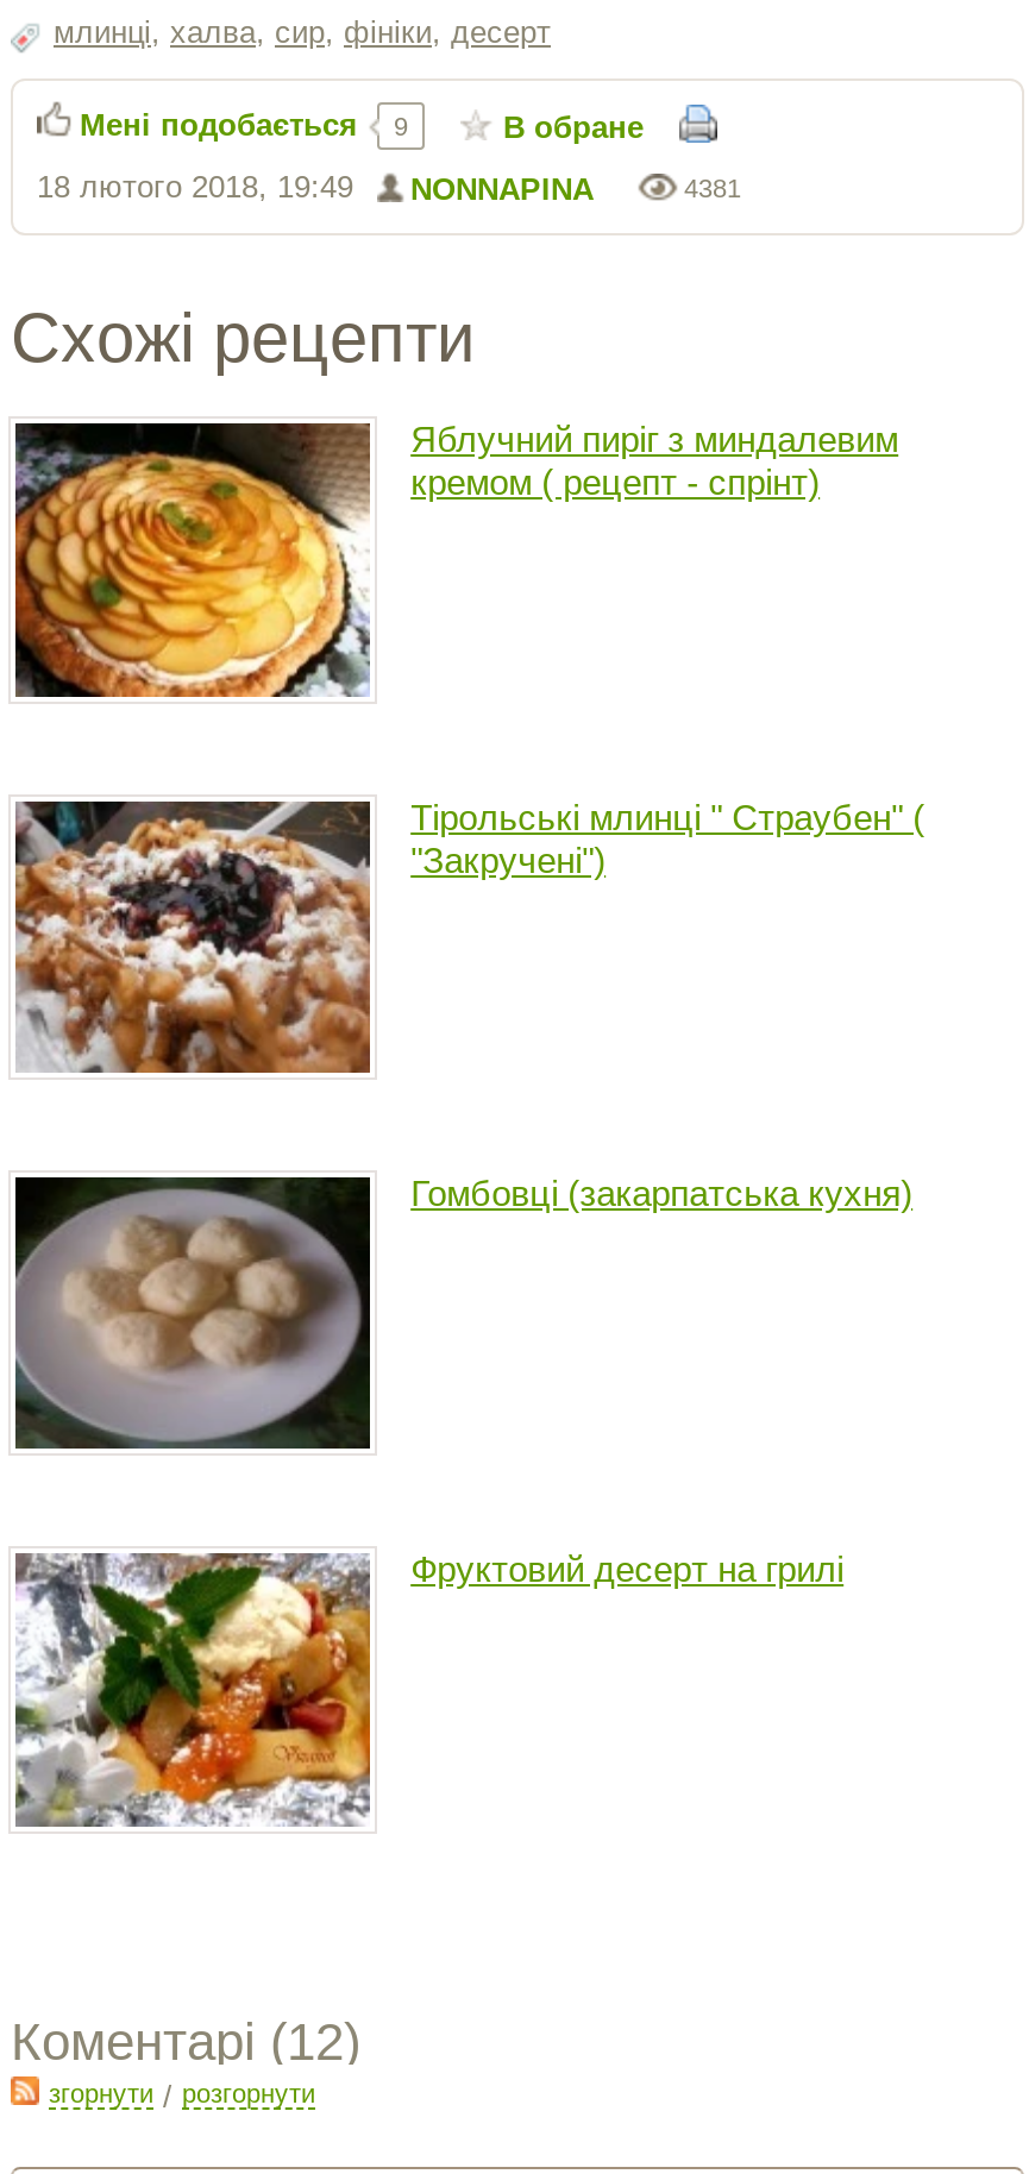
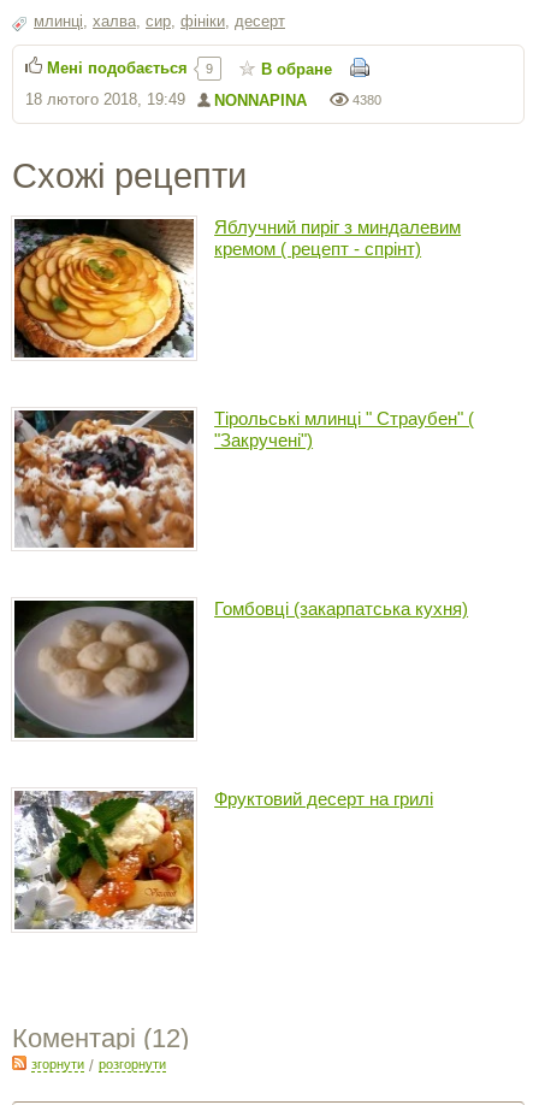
- 4381
+ 4380
